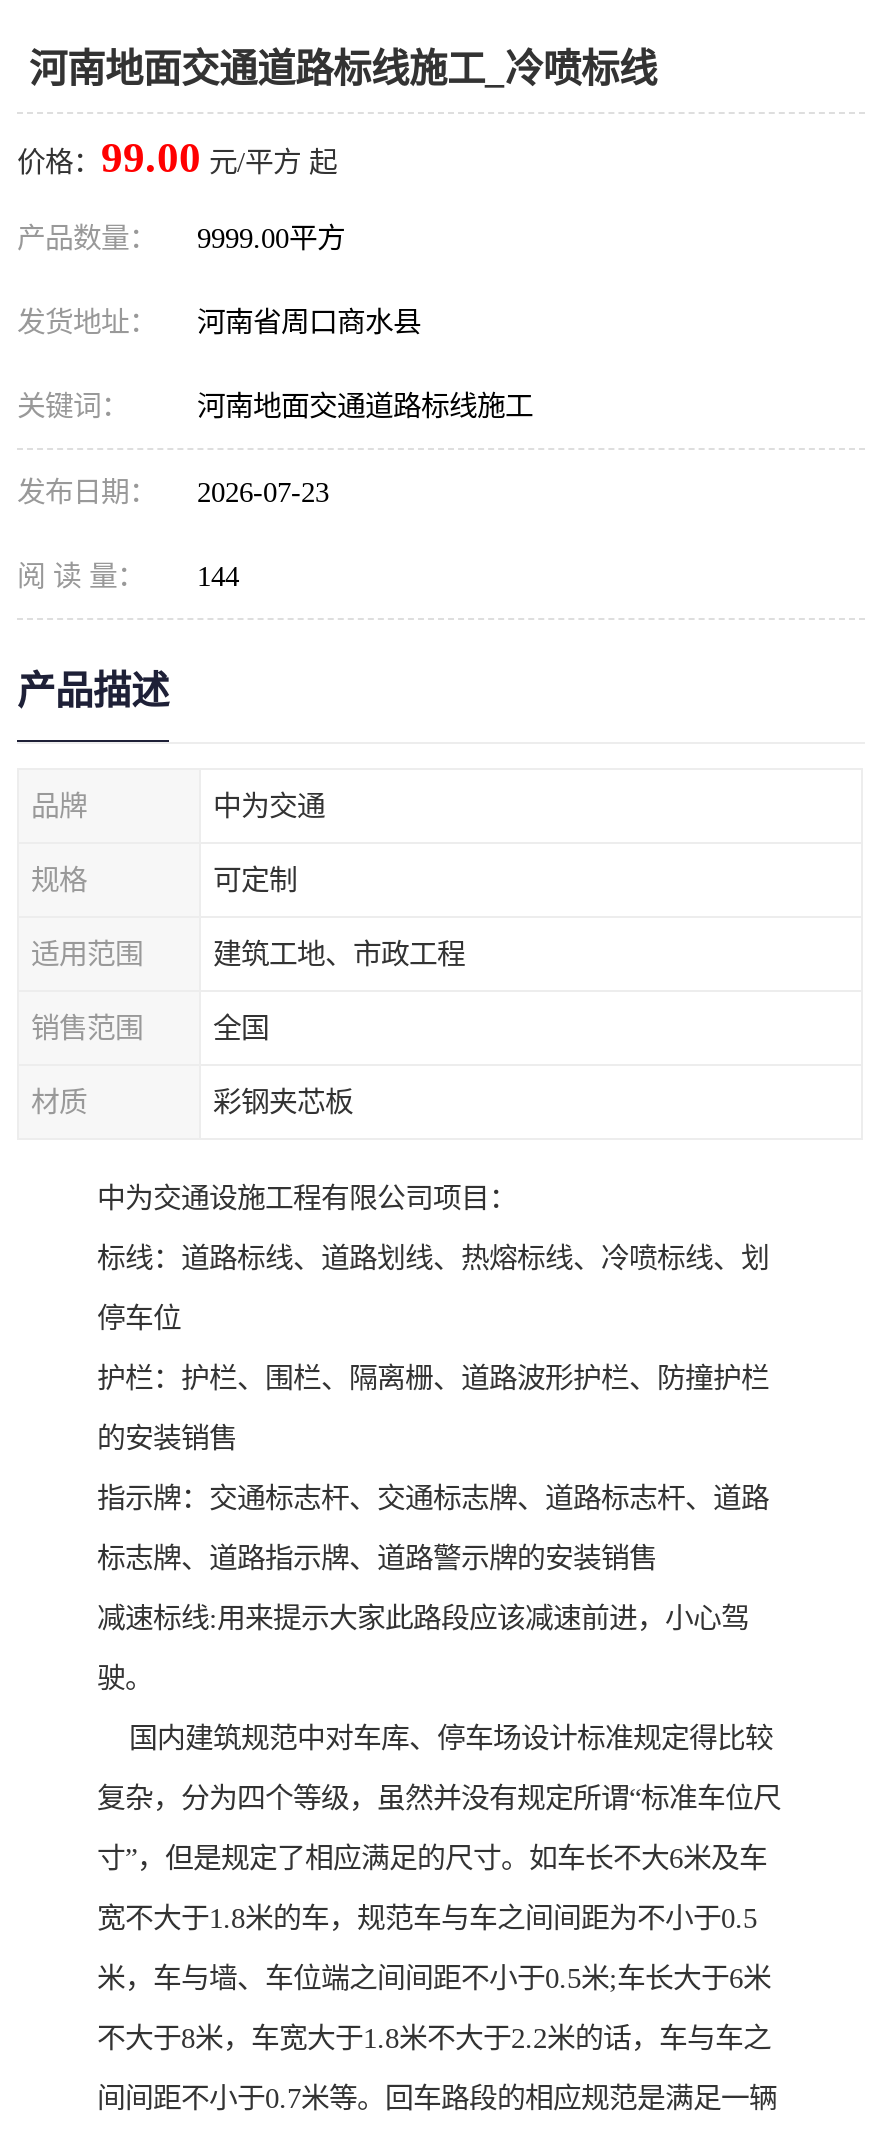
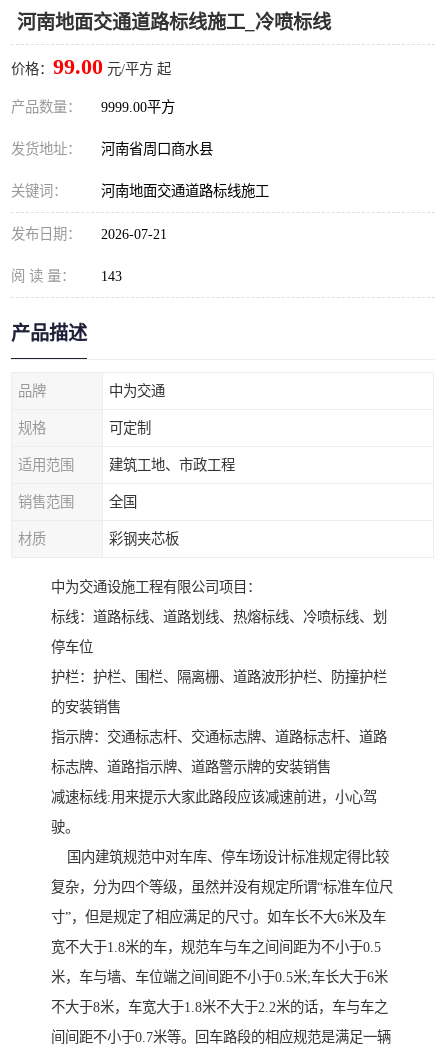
- 发布日期： 2026-07-23
+ 发布日期： 2026-07-21

- 阅 读 量： 144
+ 阅 读 量： 143
